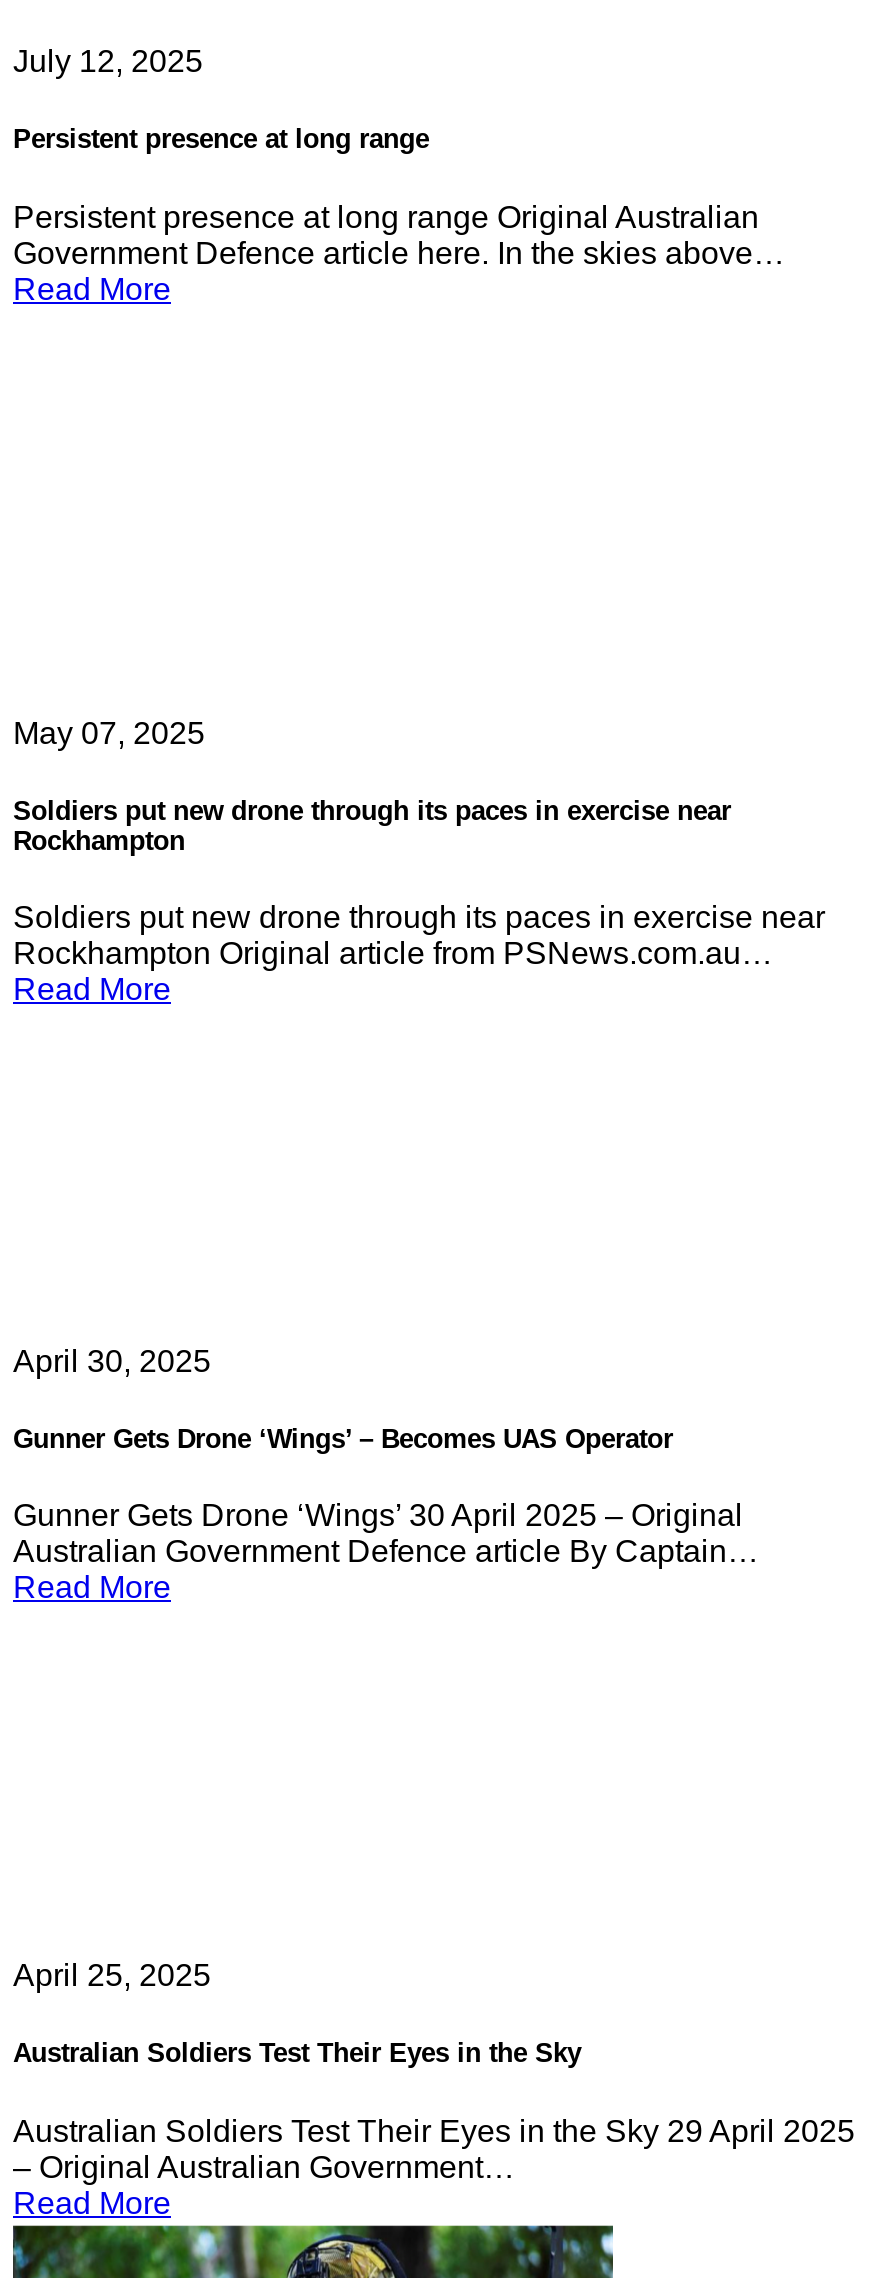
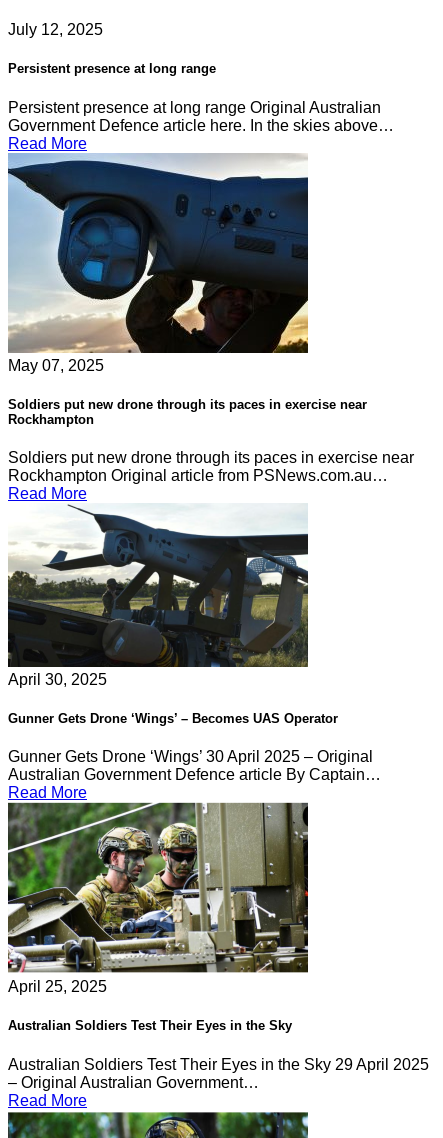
+ [image]

+ [image]

+ [image]
